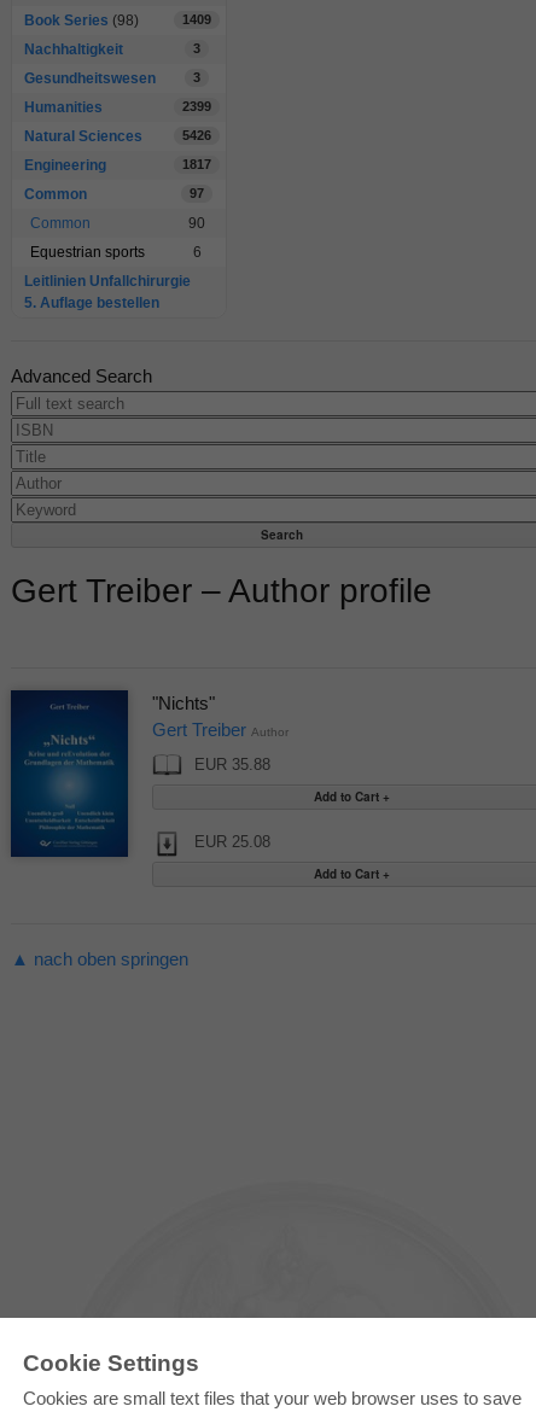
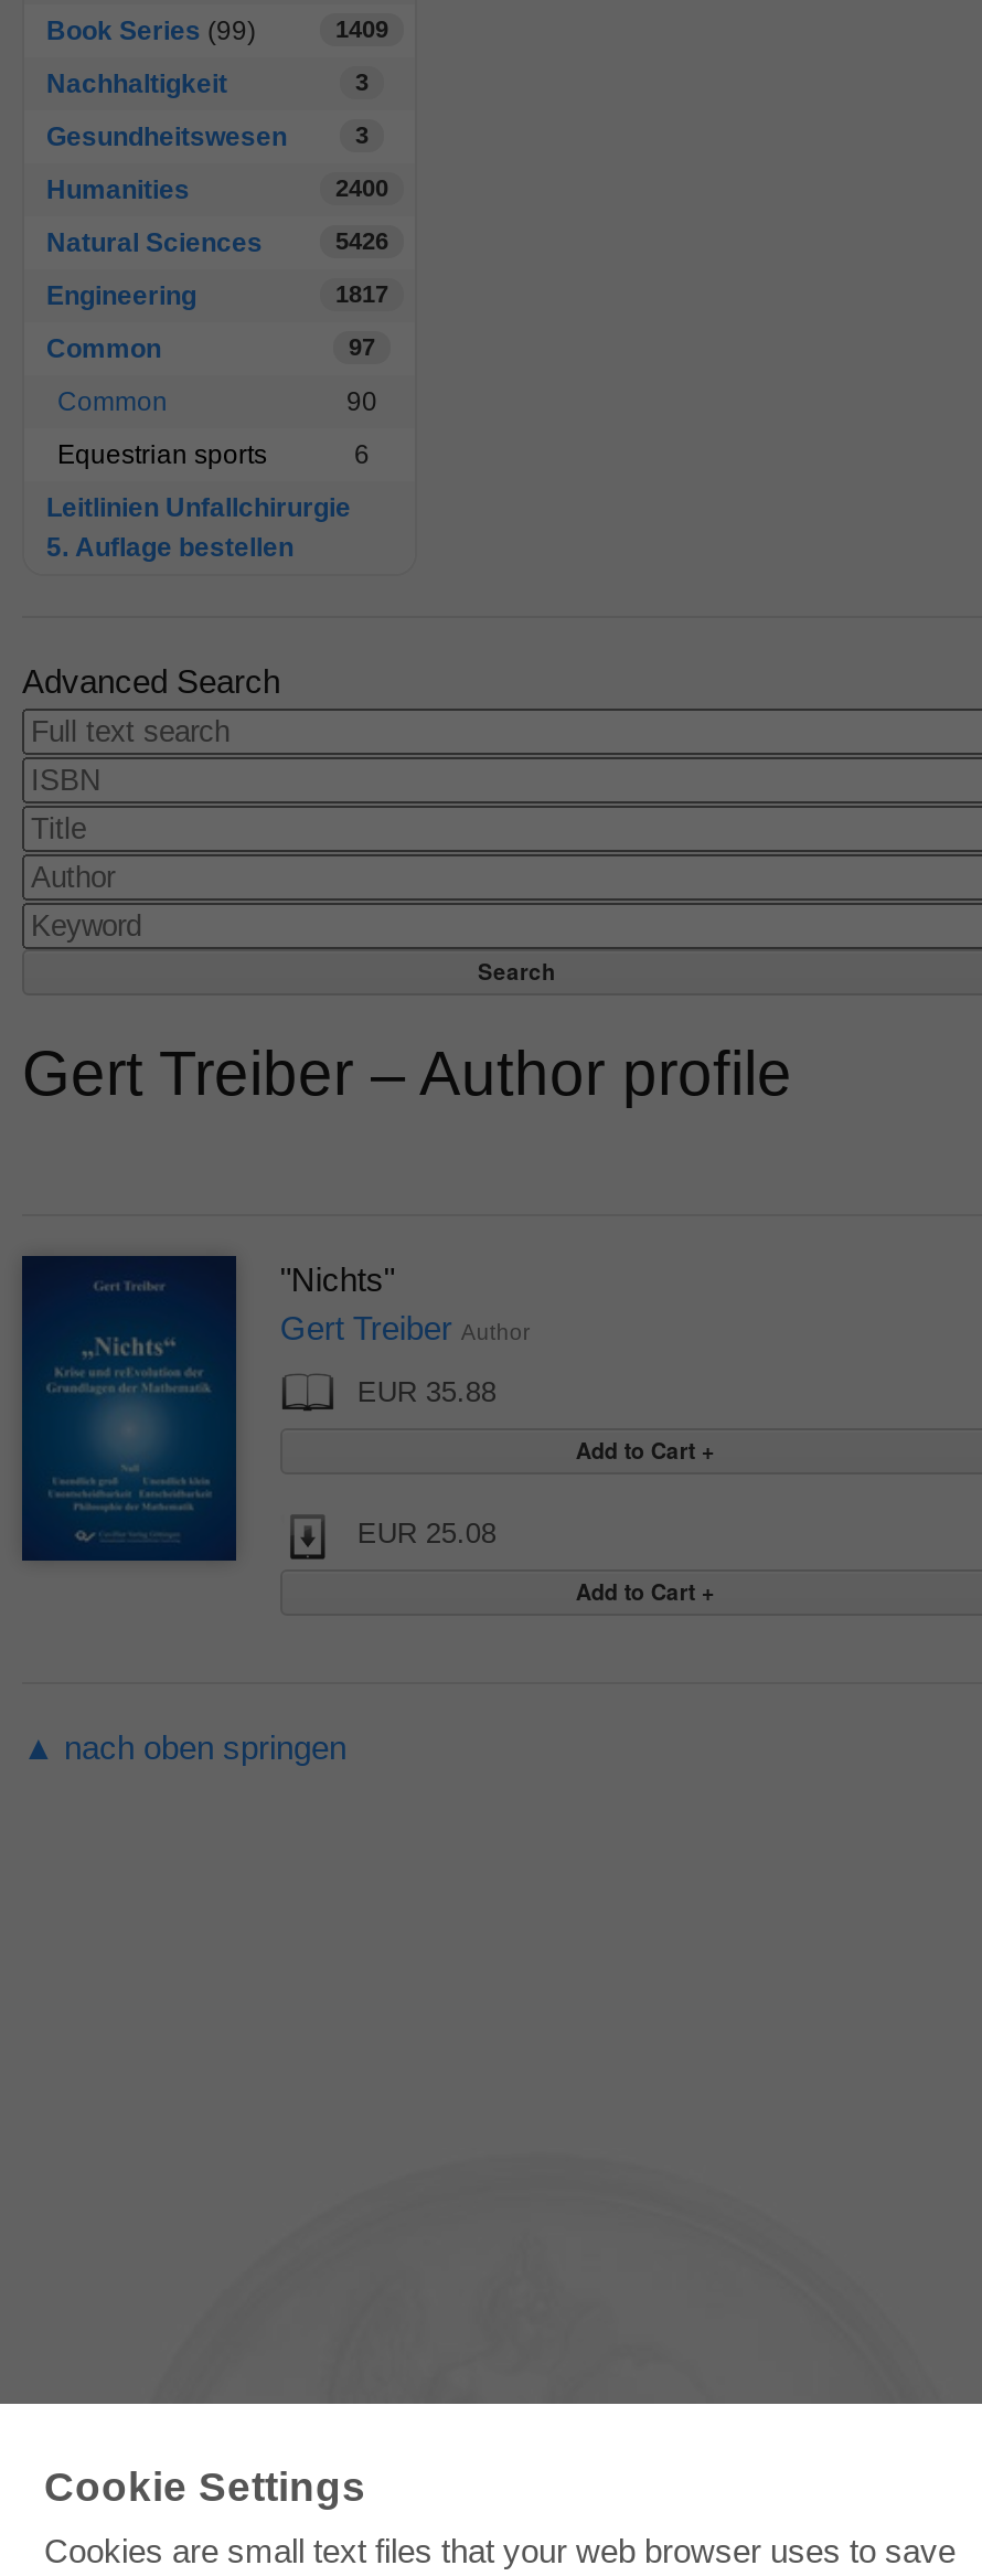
- Book Series (98)
+ Book Series (99)

- 2399
+ 2400
